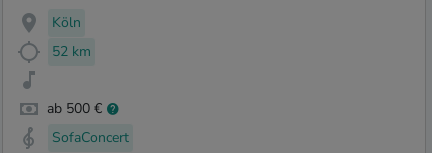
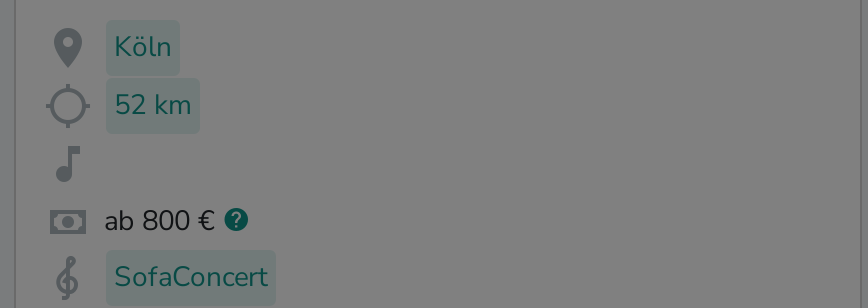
- ab 500 €
+ ab 800 €
